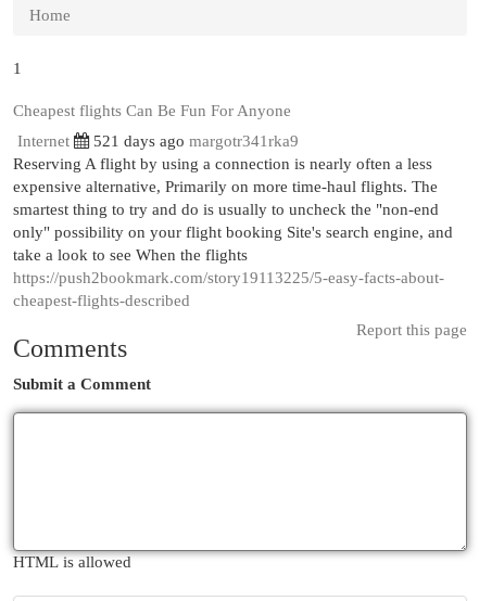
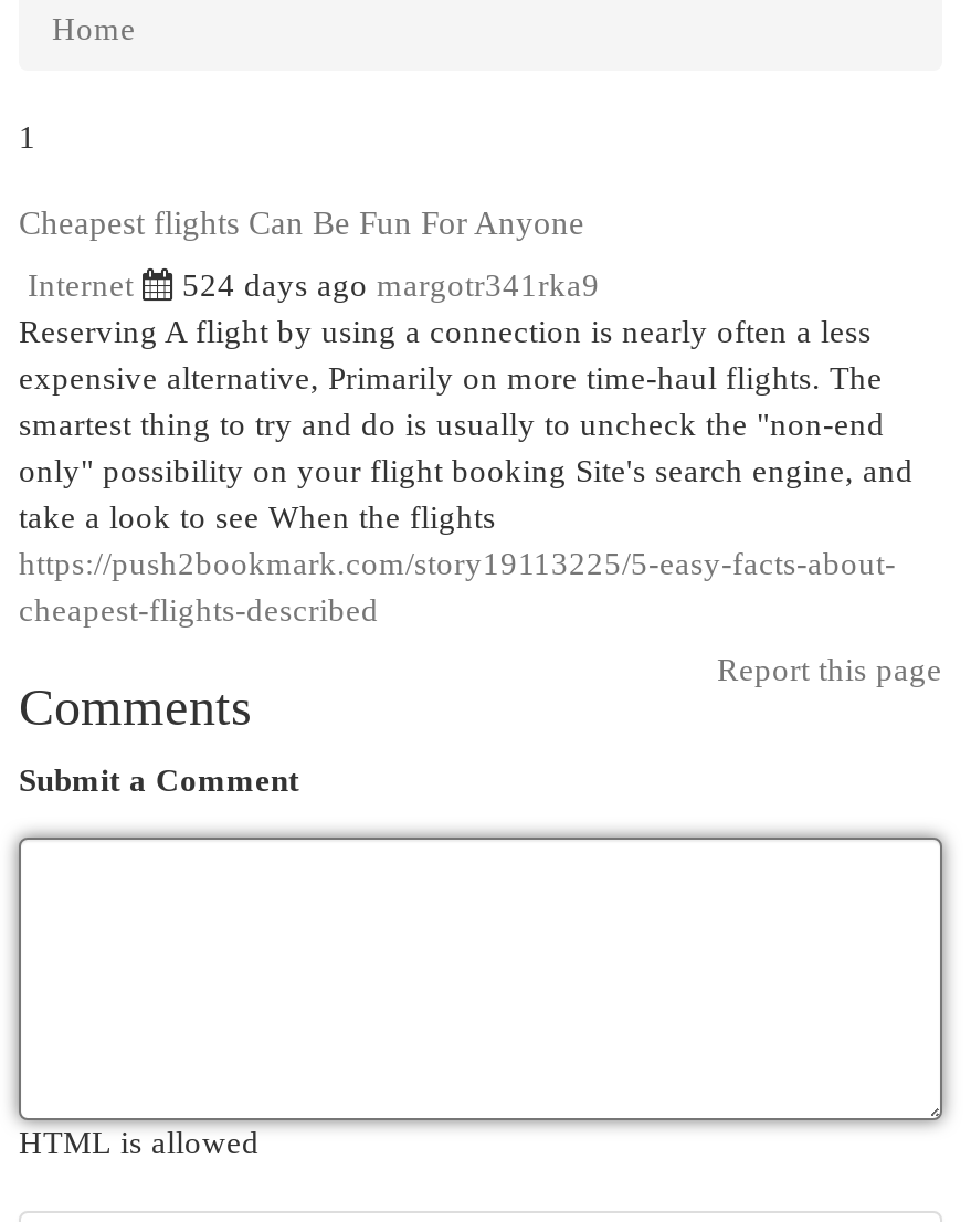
- 521 days ago margotr341rka9
+ 524 days ago margotr341rka9
